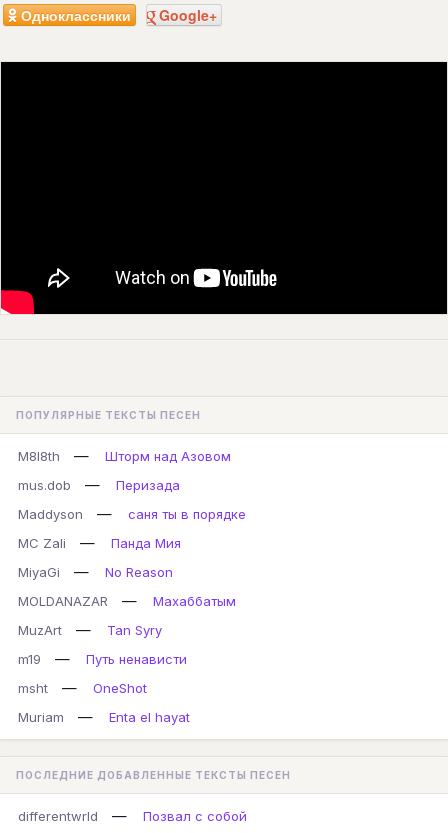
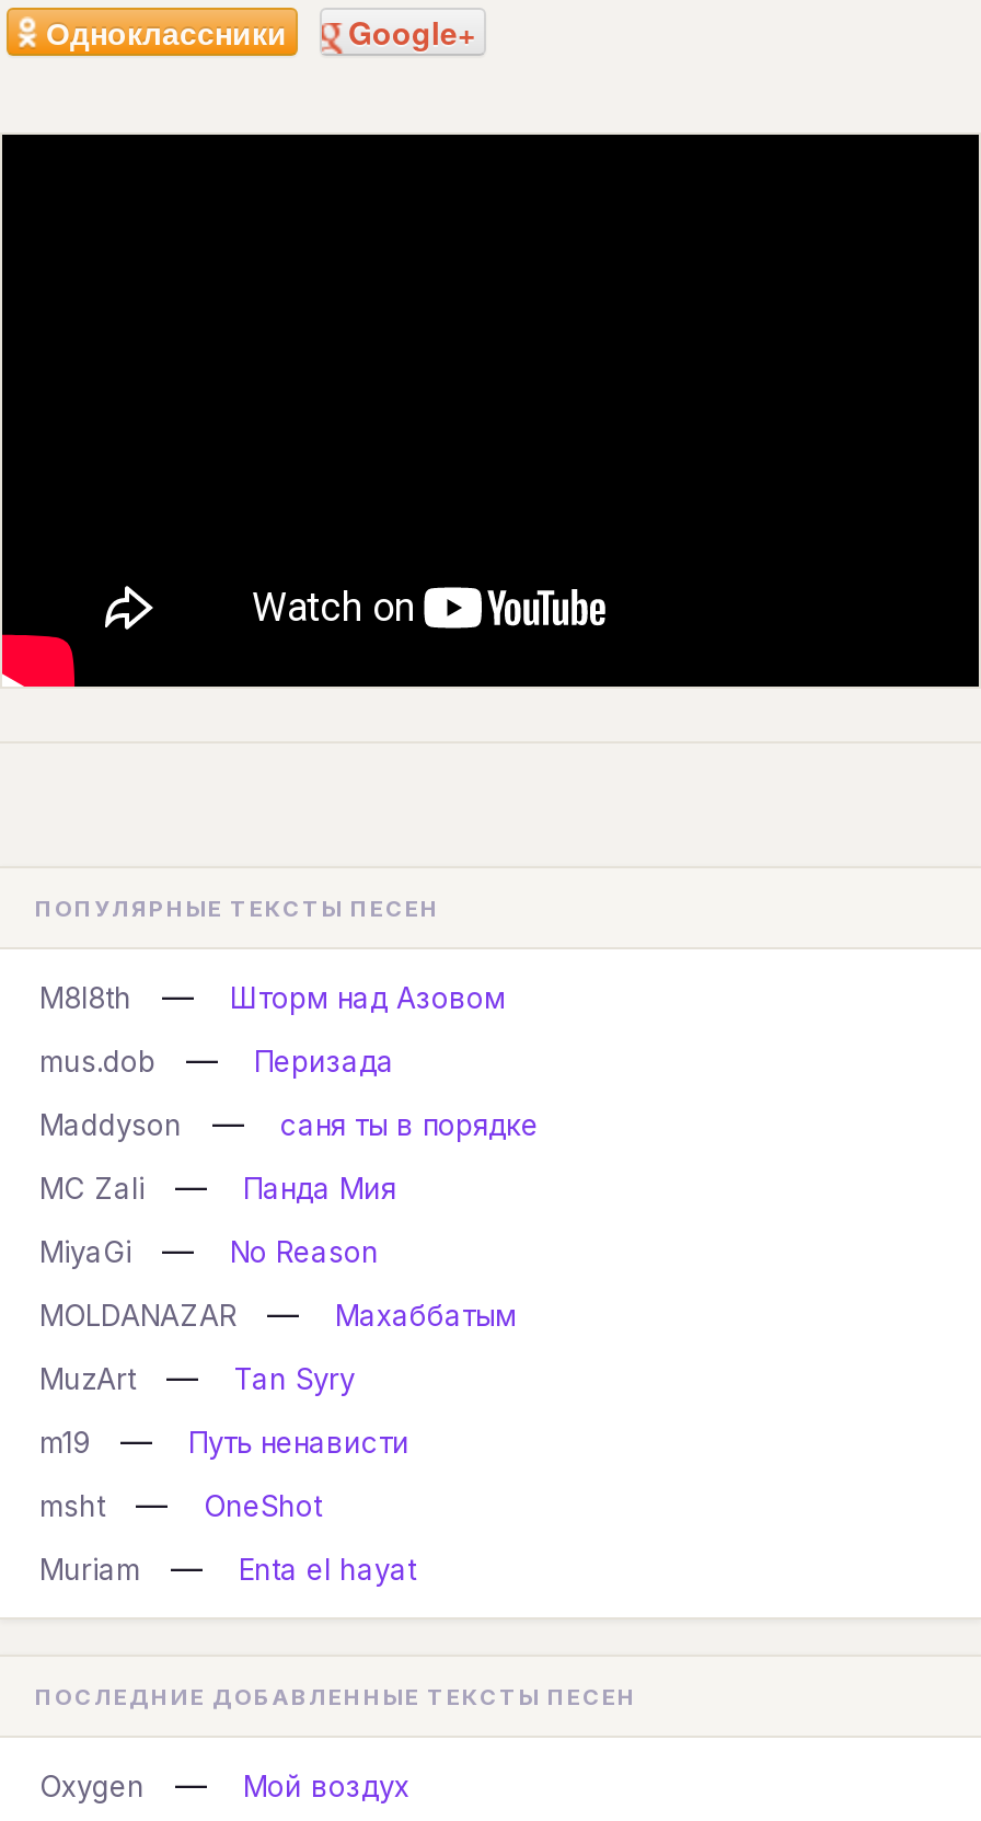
- differentwrld
+ Oxygen

- Позвал с собой
+ Мой воздух
